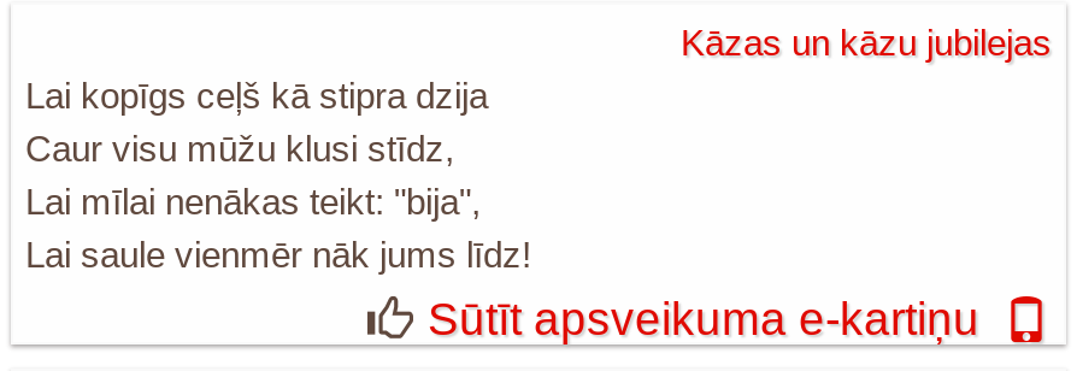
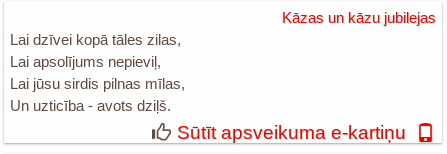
- Lai kopīgs ceļš kā stipra dzija
- Caur visu mūžu klusi stīdz,
- Lai mīlai nenākas teikt: "bija",
- Lai saule vienmēr nāk jums līdz!
+ Lai dzīvei kopā tāles zilas,
+ Lai apsolījums nepieviļ,
+ Lai jūsu sirdis pilnas mīlas,
+ Un uzticība - avots dziļš.
